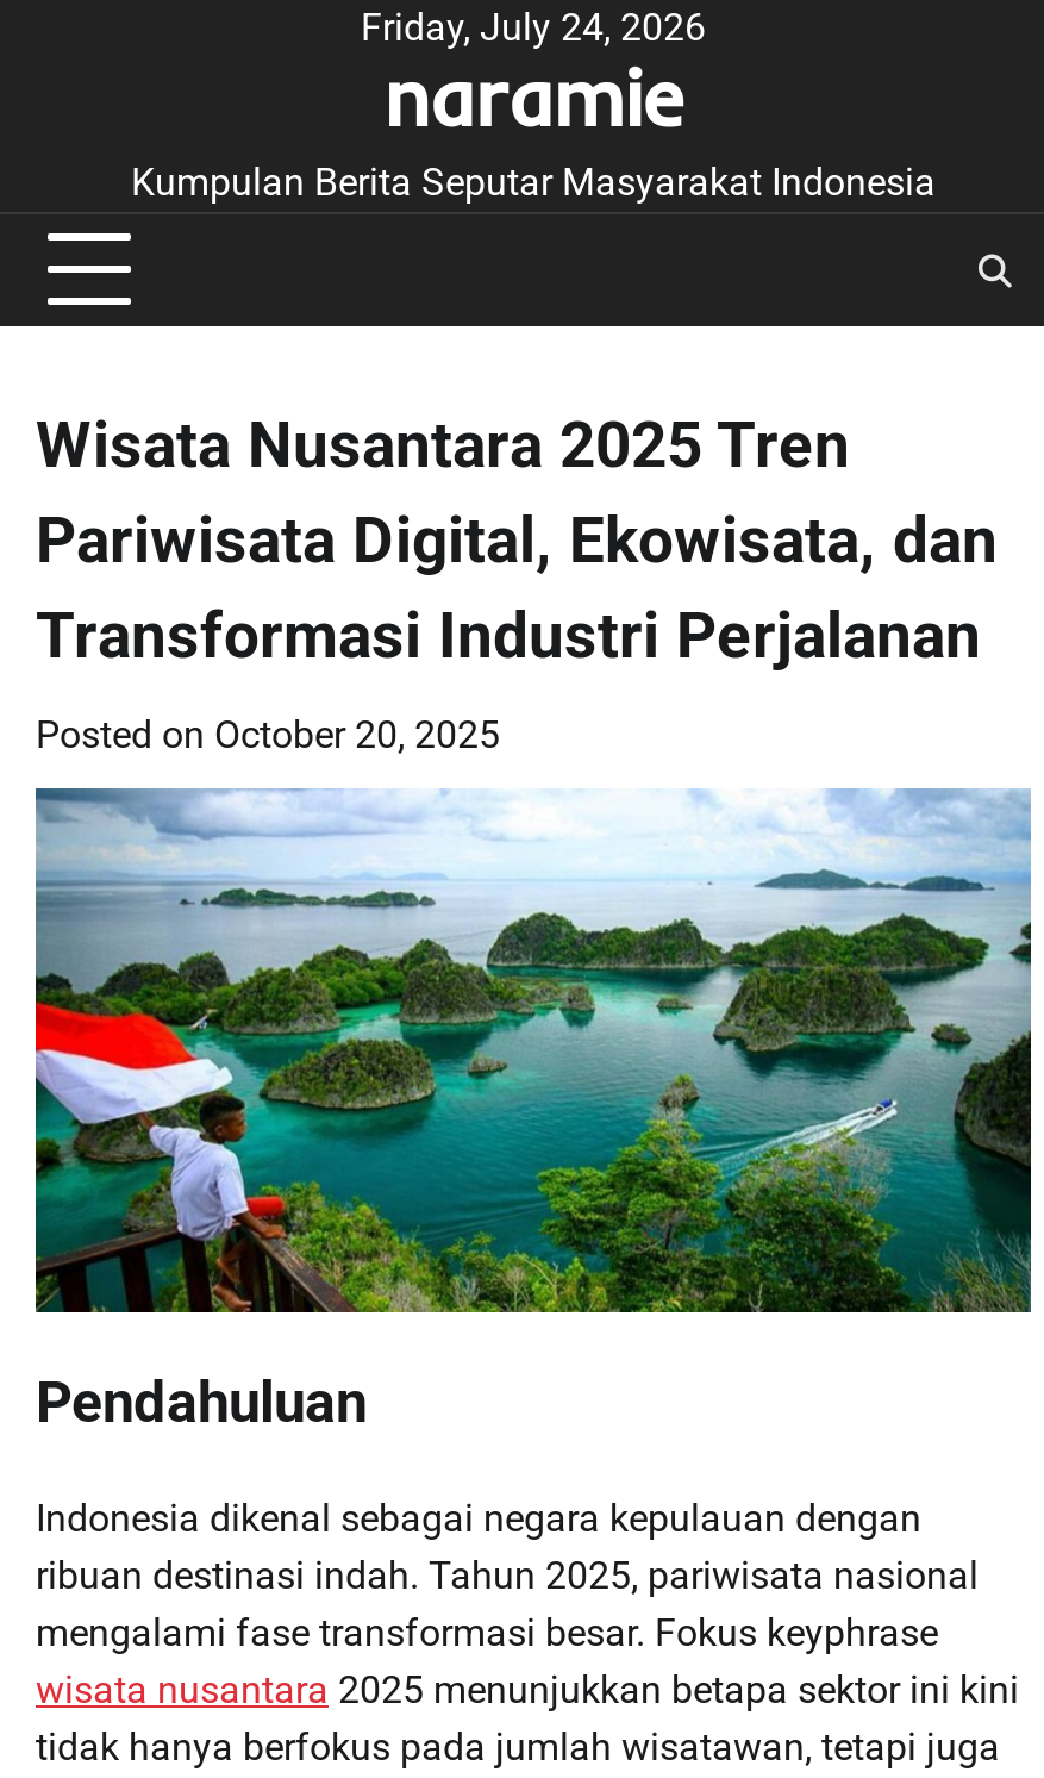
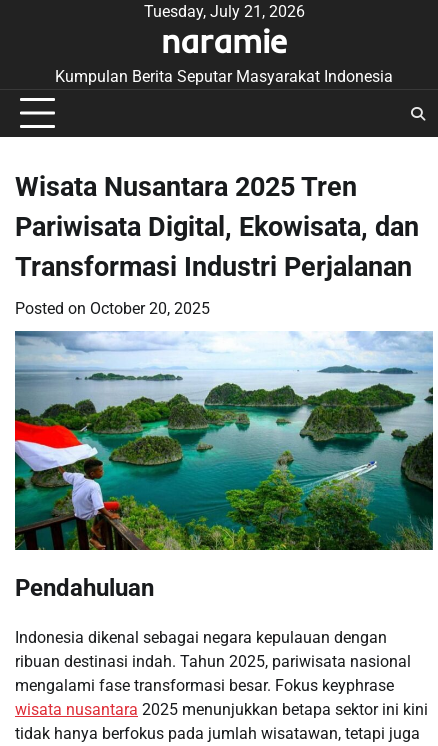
- Friday, July 24, 2026
+ Tuesday, July 21, 2026
